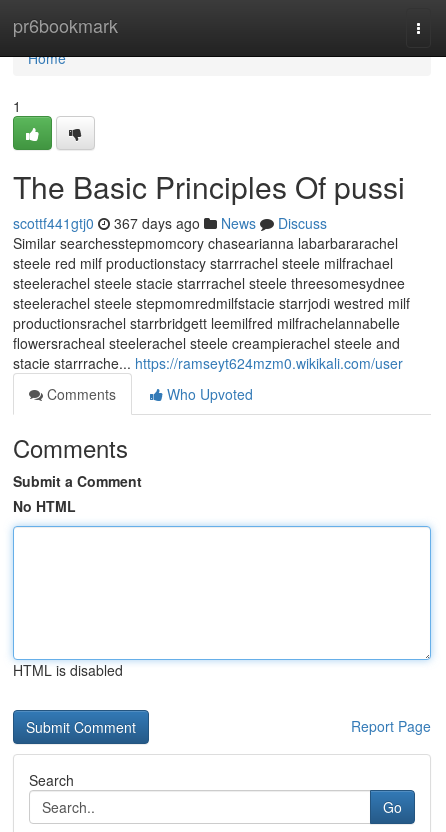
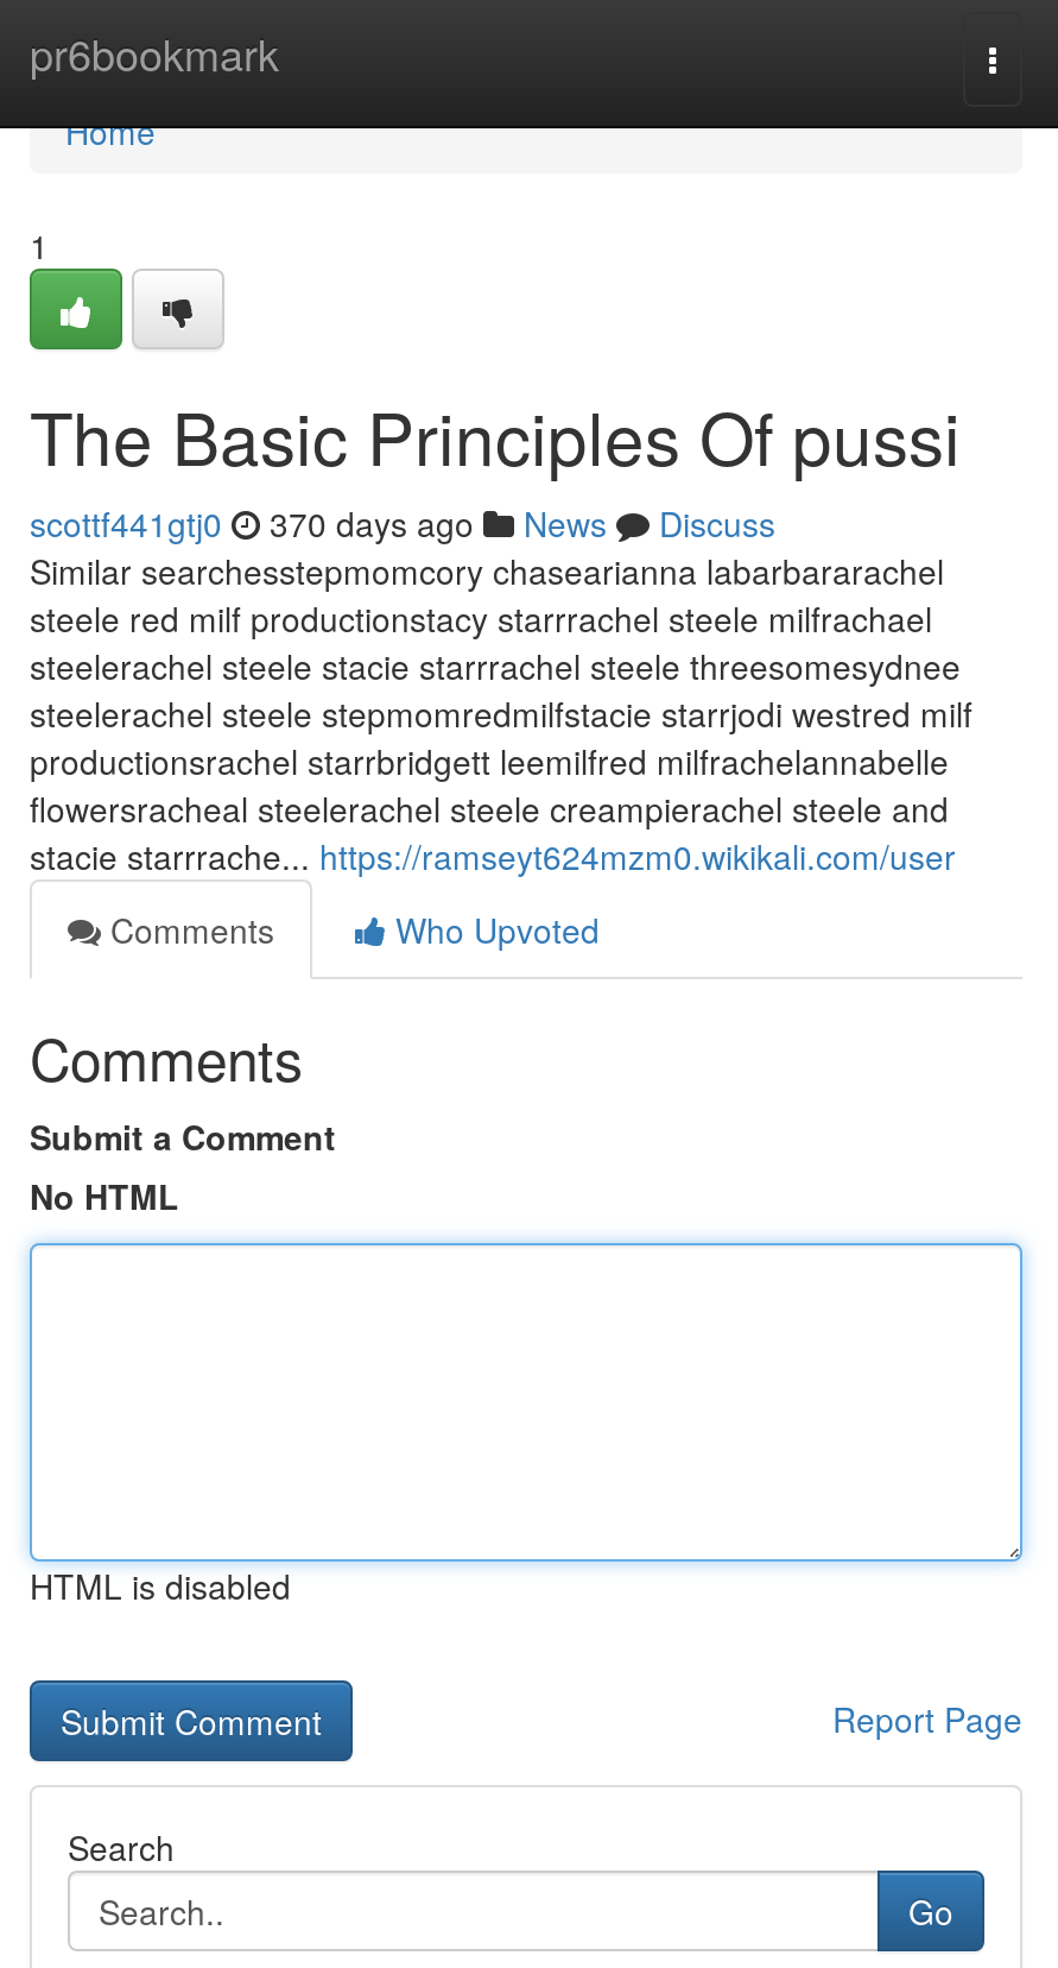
- scottf441gtj0 367 days ago News Discuss
+ scottf441gtj0 370 days ago News Discuss
